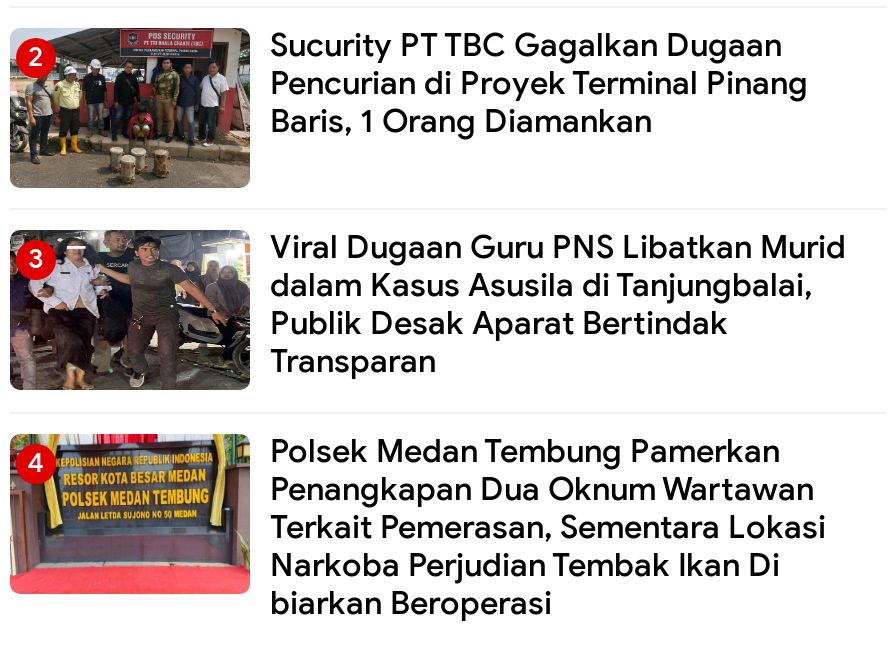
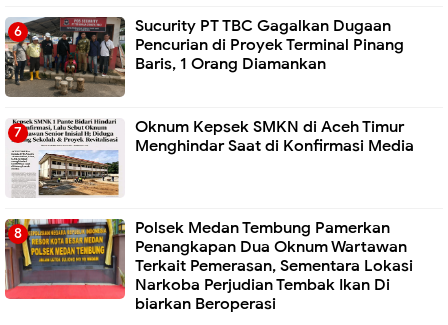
- [image]
- Viral Dugaan Guru PNS Libatkan Murid
- dalam Kasus Asusila di Tanjungbalai,
- Publik Desak Aparat Bertindak
- Transparan
+ [image]
+ Oknum Kepsek SMKN di Aceh Timur
+ Menghindar Saat di Konfirmasi Media
